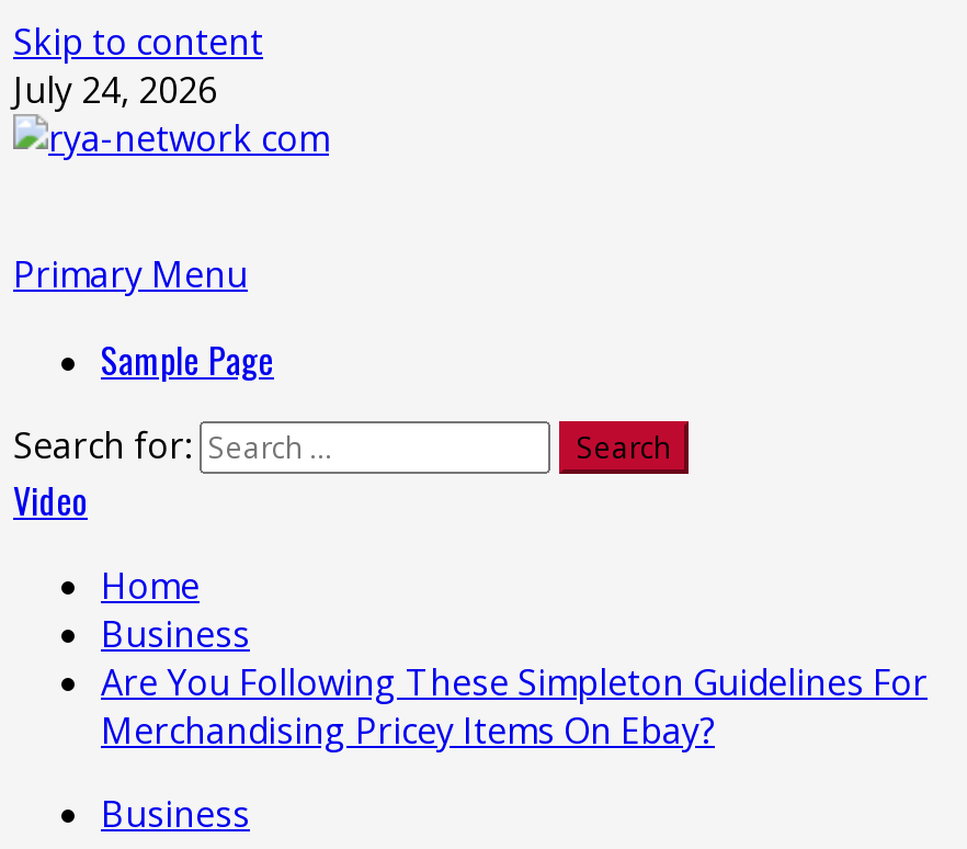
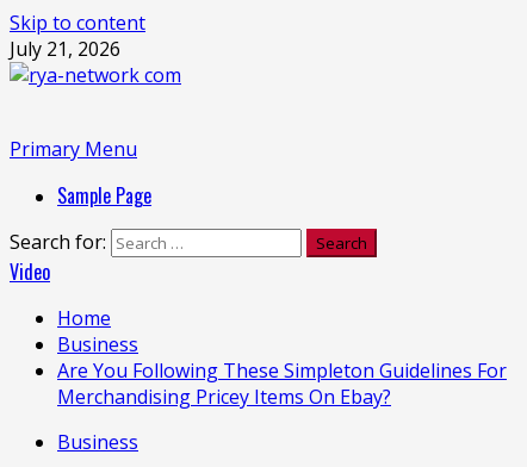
- July 24, 2026
+ July 21, 2026
